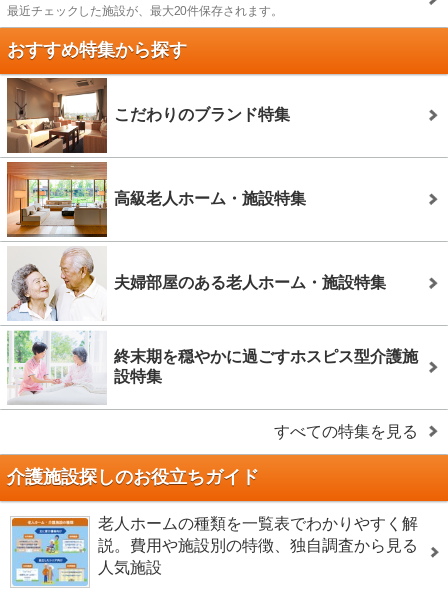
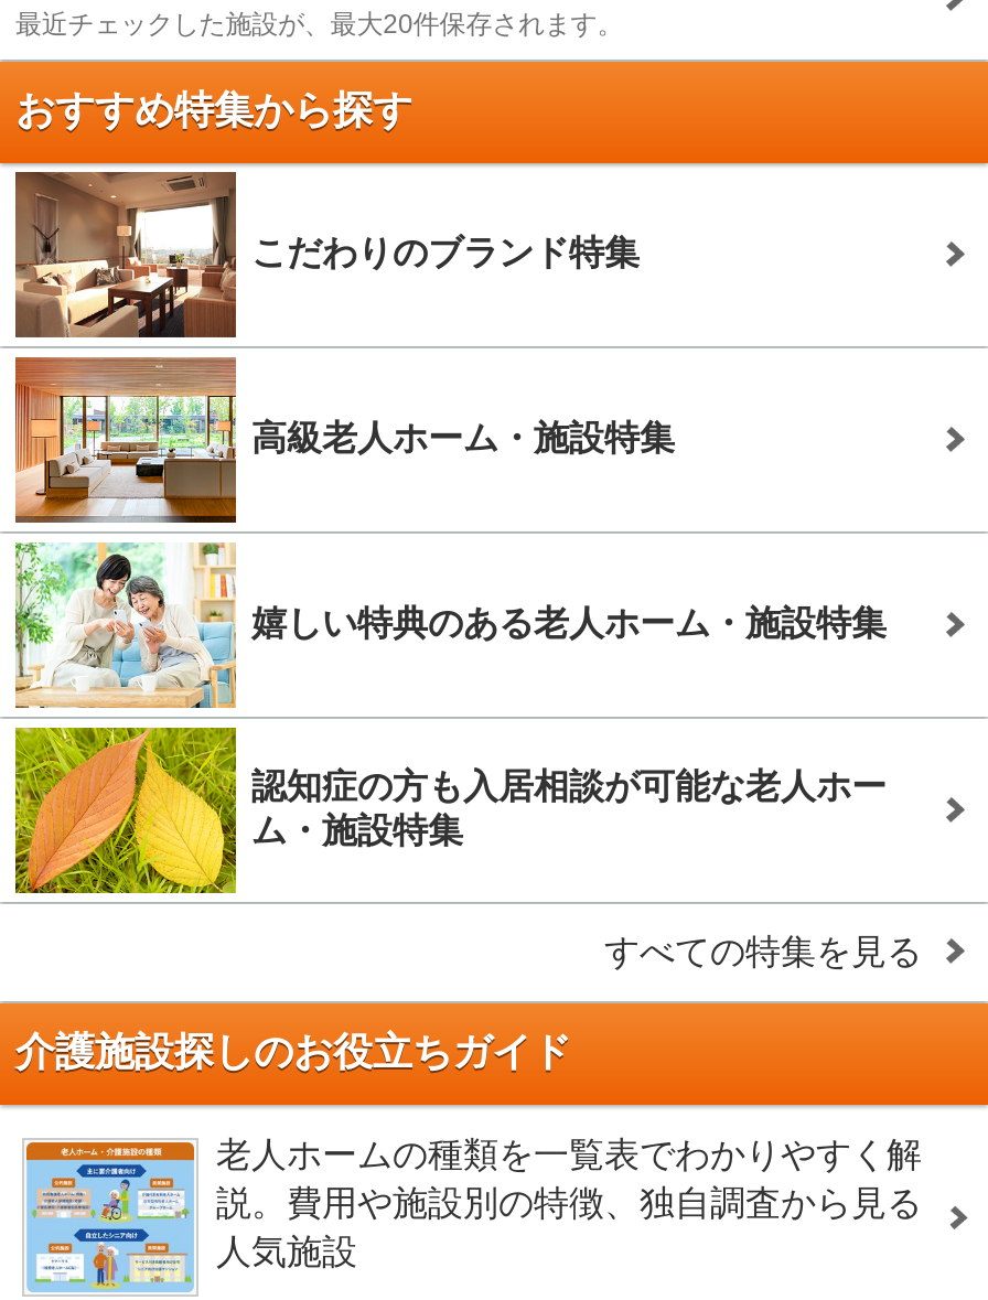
- [image]
- 夫婦部屋のある老人ホーム・施設特集
+ [image]
+ 嬉しい特典のある老人ホーム・施設特集

- [image]
- 終末期を穏やかに過ごすホスピス型介護施
- 設特集
+ [image]
+ 認知症の方も入居相談が可能な老人ホー
+ ム・施設特集
